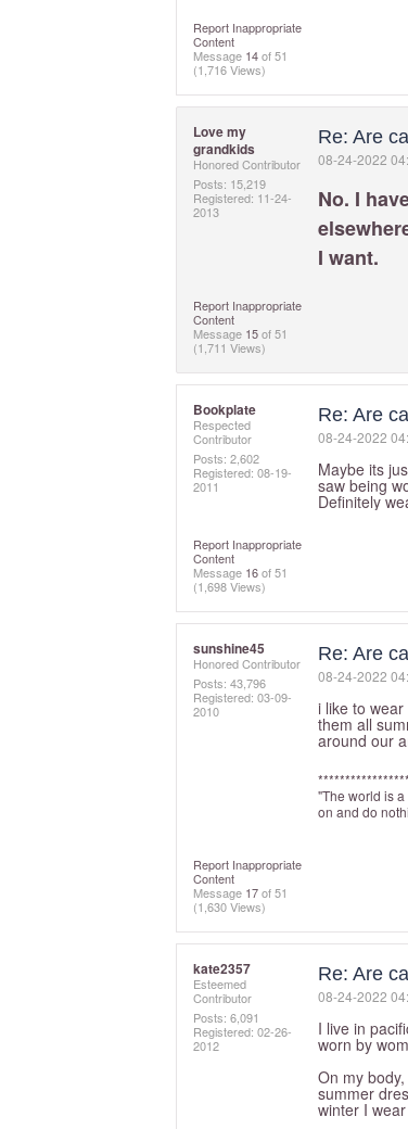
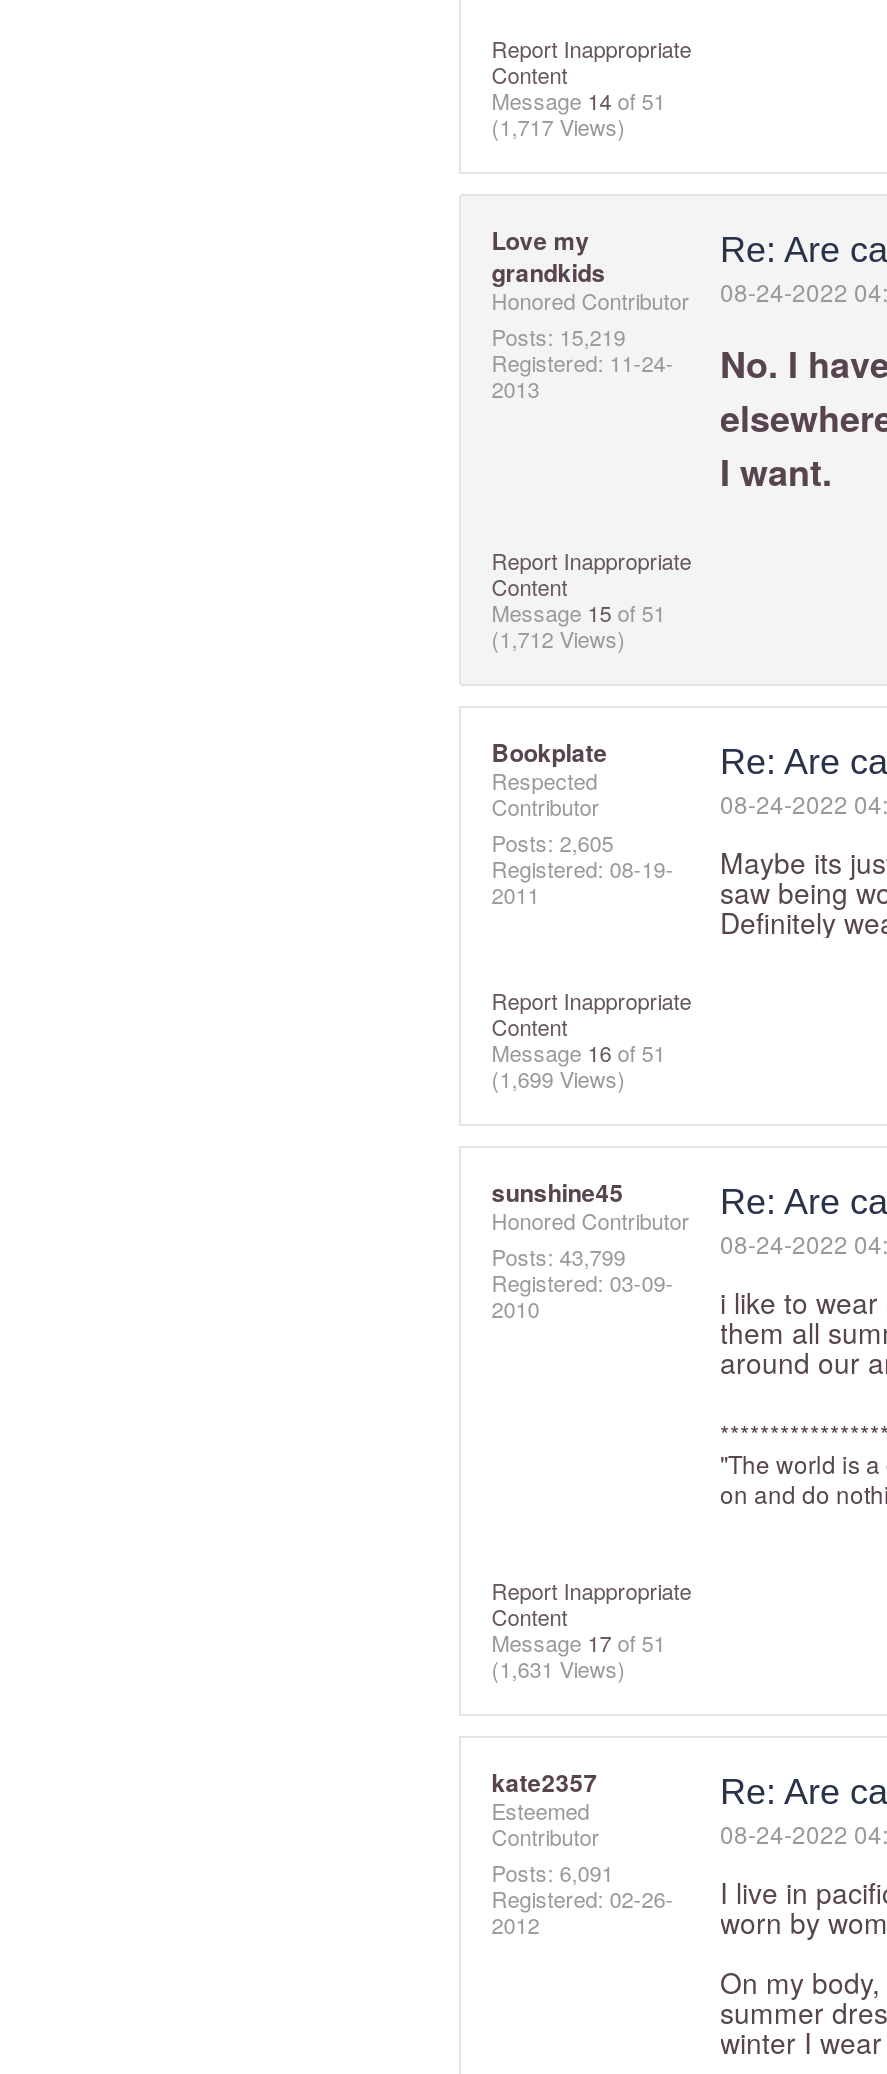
- (1,716 Views)
+ (1,717 Views)

- (1,711 Views)
+ (1,712 Views)

- Posts: 2,602
+ Posts: 2,605

- (1,698 Views)
+ (1,699 Views)

- Posts: 43,796
+ Posts: 43,799

- (1,630 Views)
+ (1,631 Views)
